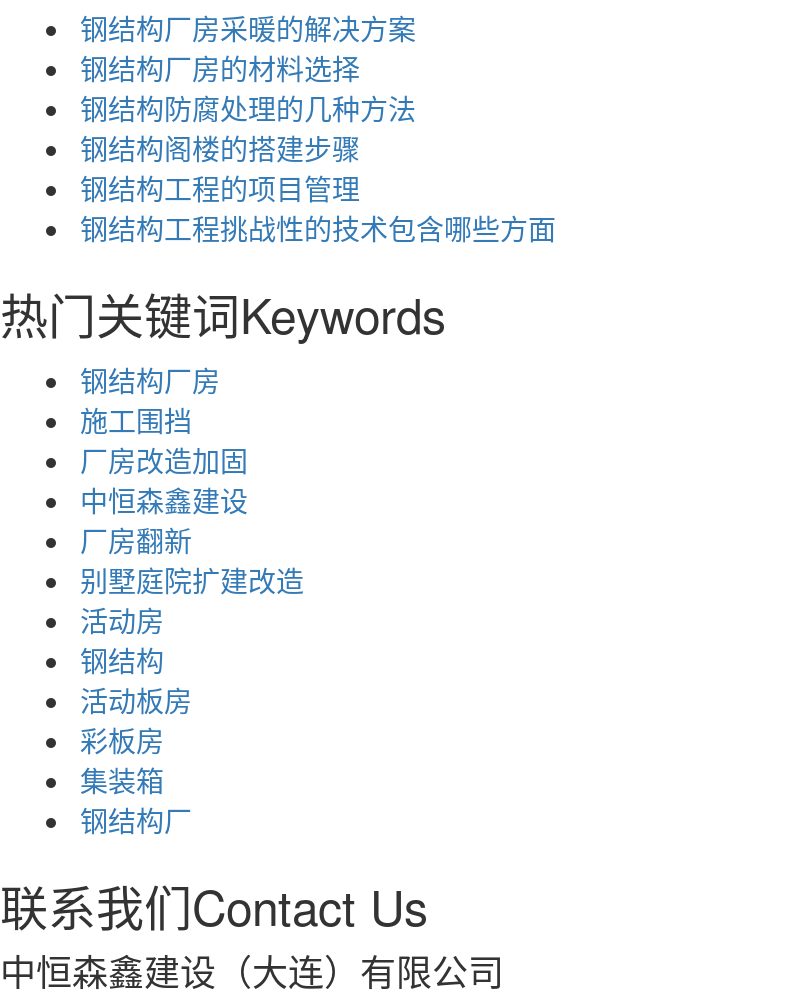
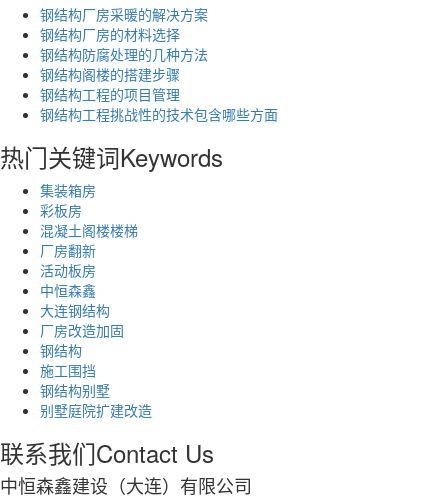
- 钢结构厂房
- 中恒森鑫建设
- 活动房
+ 集装箱房

moved down: 厂房改造加固 | 钢结构 | 施工围挡

moved down: 厂房翻新 | 活动板房

moved down: 别墅庭院扩建改造

moved up: 彩板房

- 集装箱
- 钢结构厂
+ 混凝土阁楼楼梯
+ 中恒森鑫
+ 大连钢结构
+ 钢结构别墅
